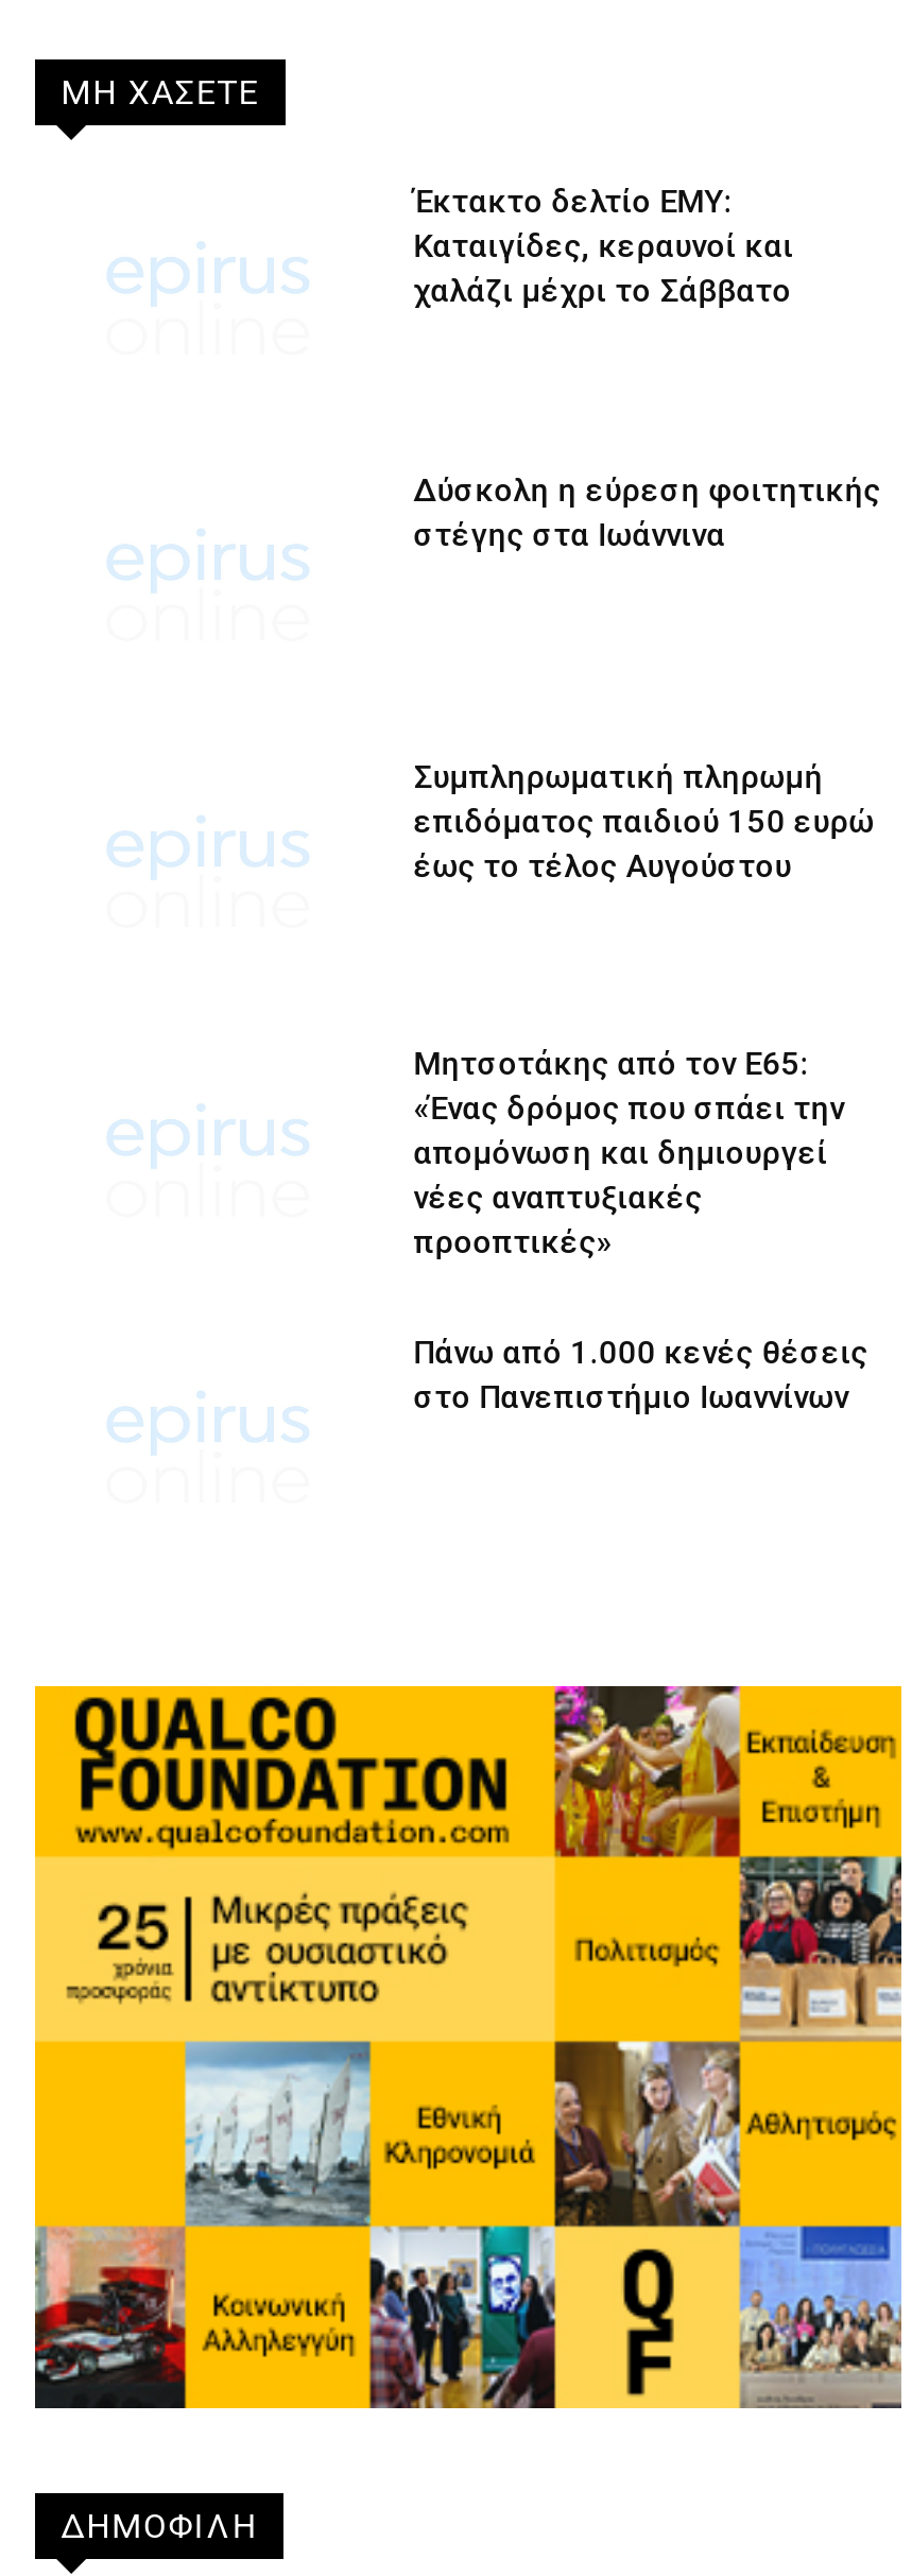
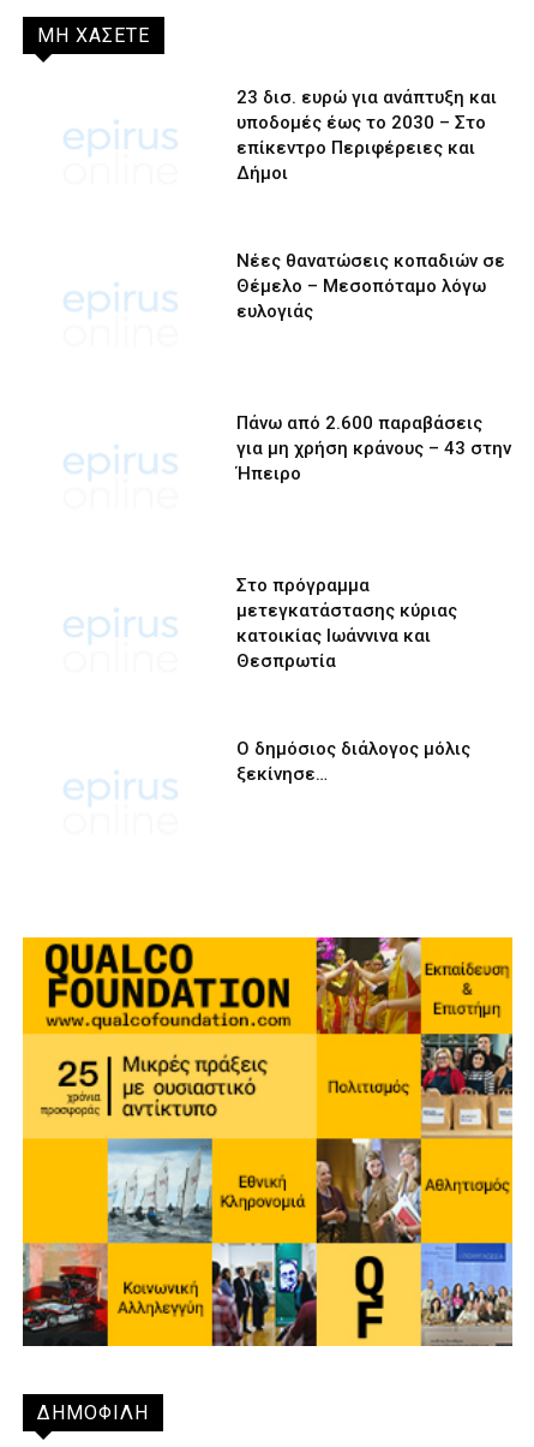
- Έκτακτο δελτίο ΕΜΥ:
- Καταιγίδες, κεραυνοί και
- χαλάζι μέχρι το Σάββατο
+ 23 δισ. ευρώ για ανάπτυξη και
+ υποδομές έως το 2030 – Στο
+ επίκεντρο Περιφέρειες και
+ Δήμοι

- Δύσκολη η εύρεση φοιτητικής
- στέγης στα Ιωάννινα
+ Νέες θανατώσεις κοπαδιών σε
+ Θέμελο – Μεσοπόταμο λόγω
+ ευλογιάς

- Συμπληρωματική πληρωμή
- επιδόματος παιδιού 150 ευρώ
- έως το τέλος Αυγούστου
+ Πάνω από 2.600 παραβάσεις
+ για μη χρήση κράνους – 43 στην
+ Ήπειρο

- Μητσοτάκης από τον Ε65:
- «Ένας δρόμος που σπάει την
- απομόνωση και δημιουργεί
- νέες αναπτυξιακές
- προοπτικές»
+ Στο πρόγραμμα
+ μετεγκατάστασης κύριας
+ κατοικίας Ιωάννινα και
+ Θεσπρωτία

- Πάνω από 1.000 κενές θέσεις
- στο Πανεπιστήμιο Ιωαννίνων
+ Ο δημόσιος διάλογος μόλις
+ ξεκίνησε…
